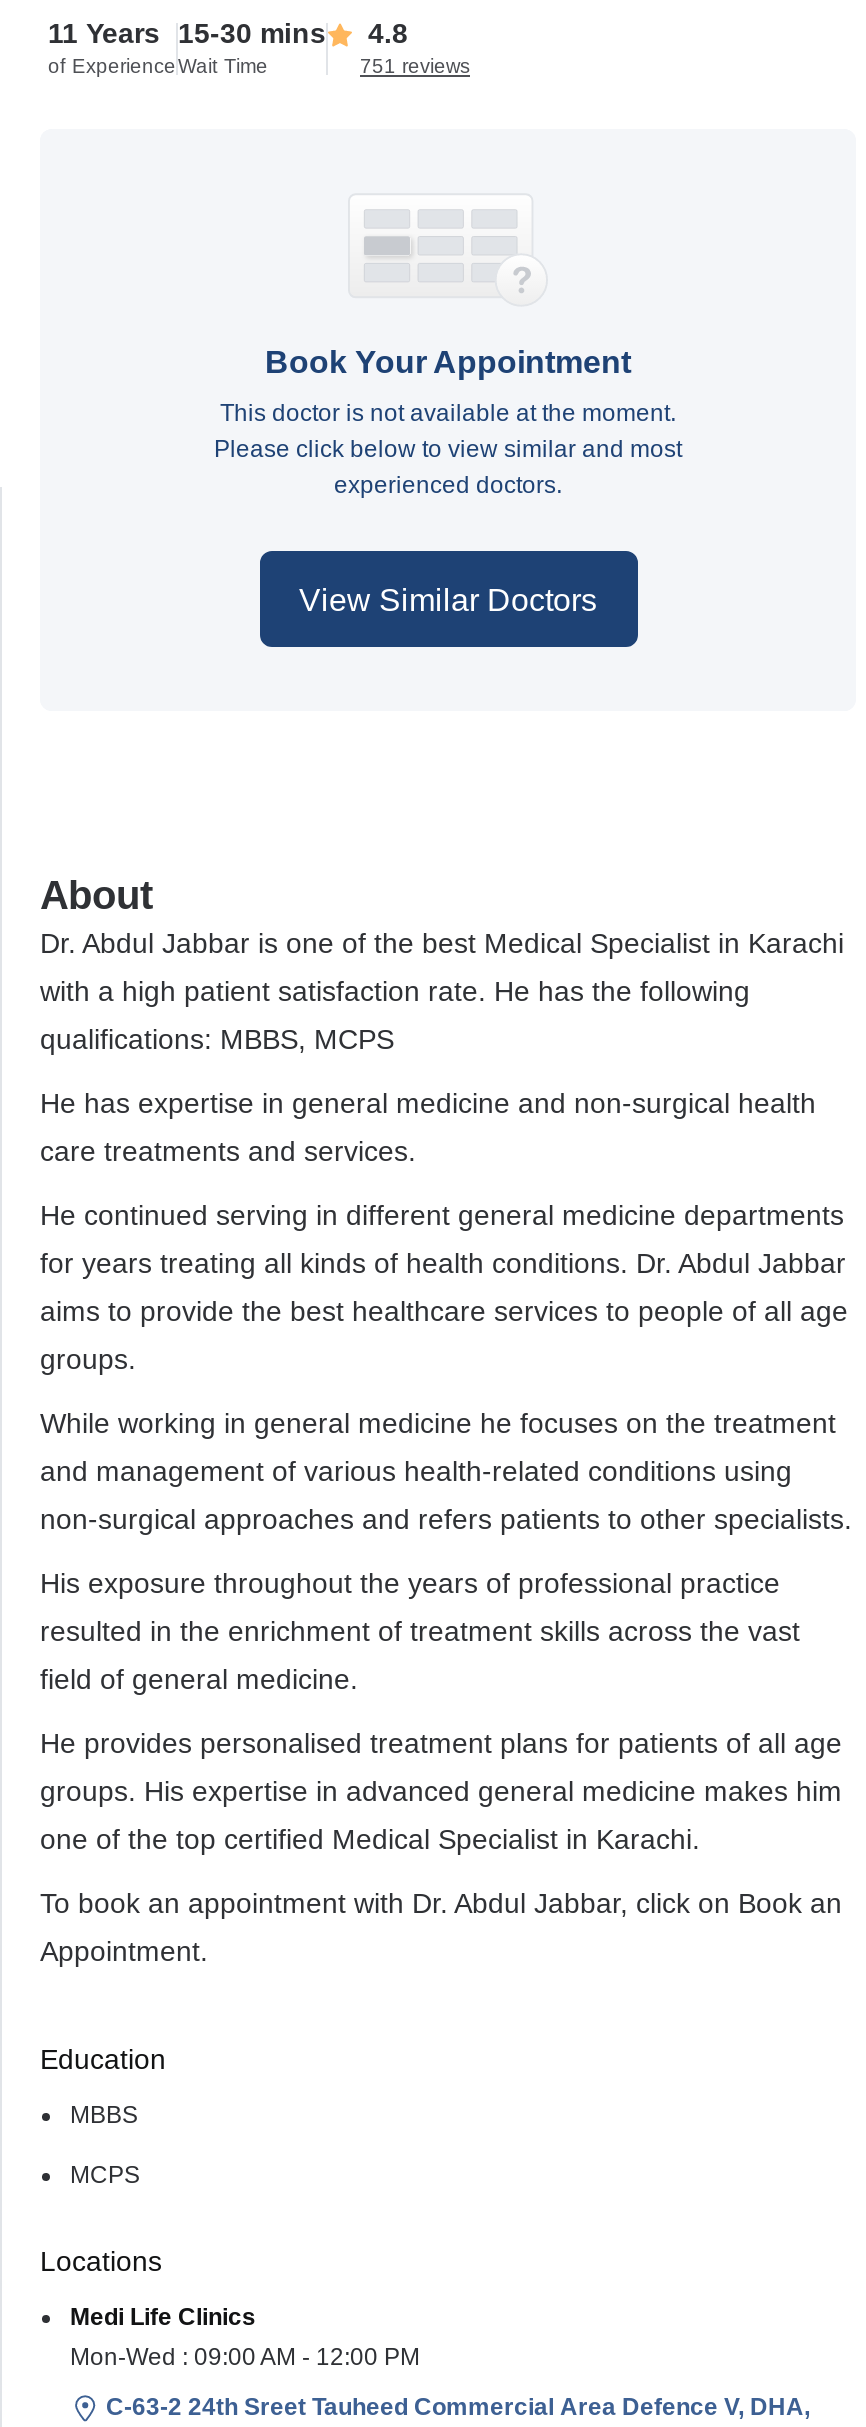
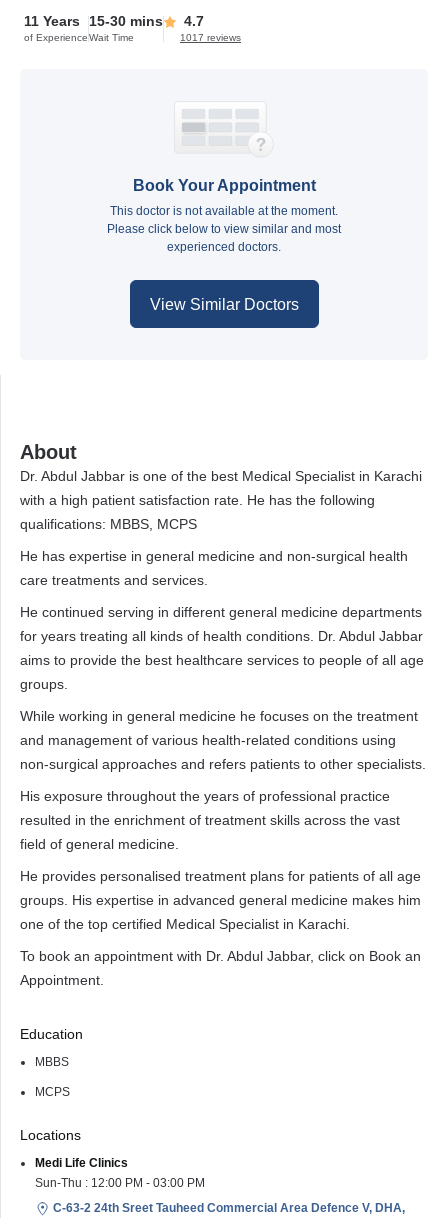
- 11 Years 15-30 mins 4.8
+ 11 Years 15-30 mins 4.7

- 751 reviews
+ 1017 reviews

- Mon-Wed : 09:00 AM - 12:00 PM
+ Sun-Thu : 12:00 PM - 03:00 PM
